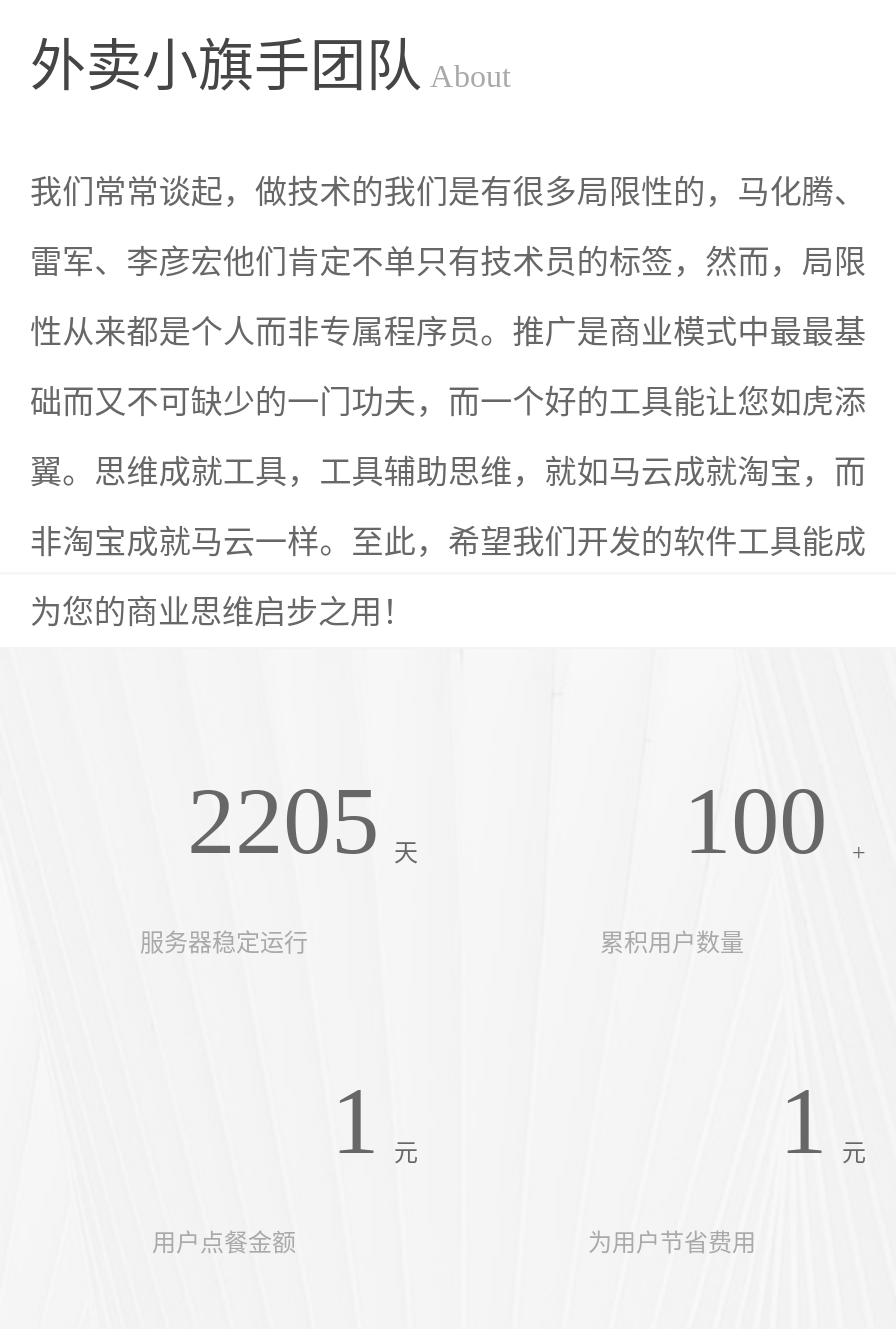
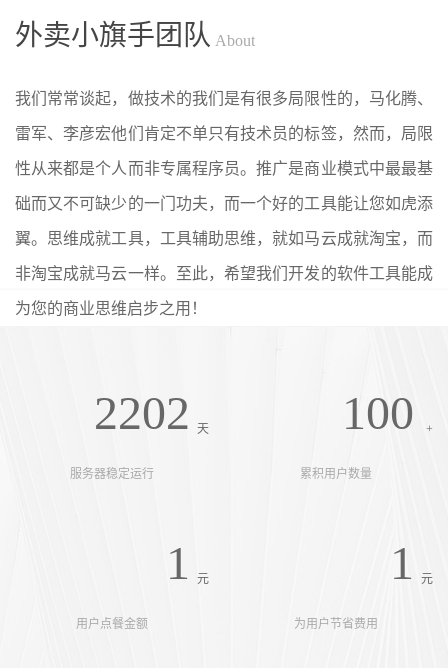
- 2205 天
+ 2202 天
